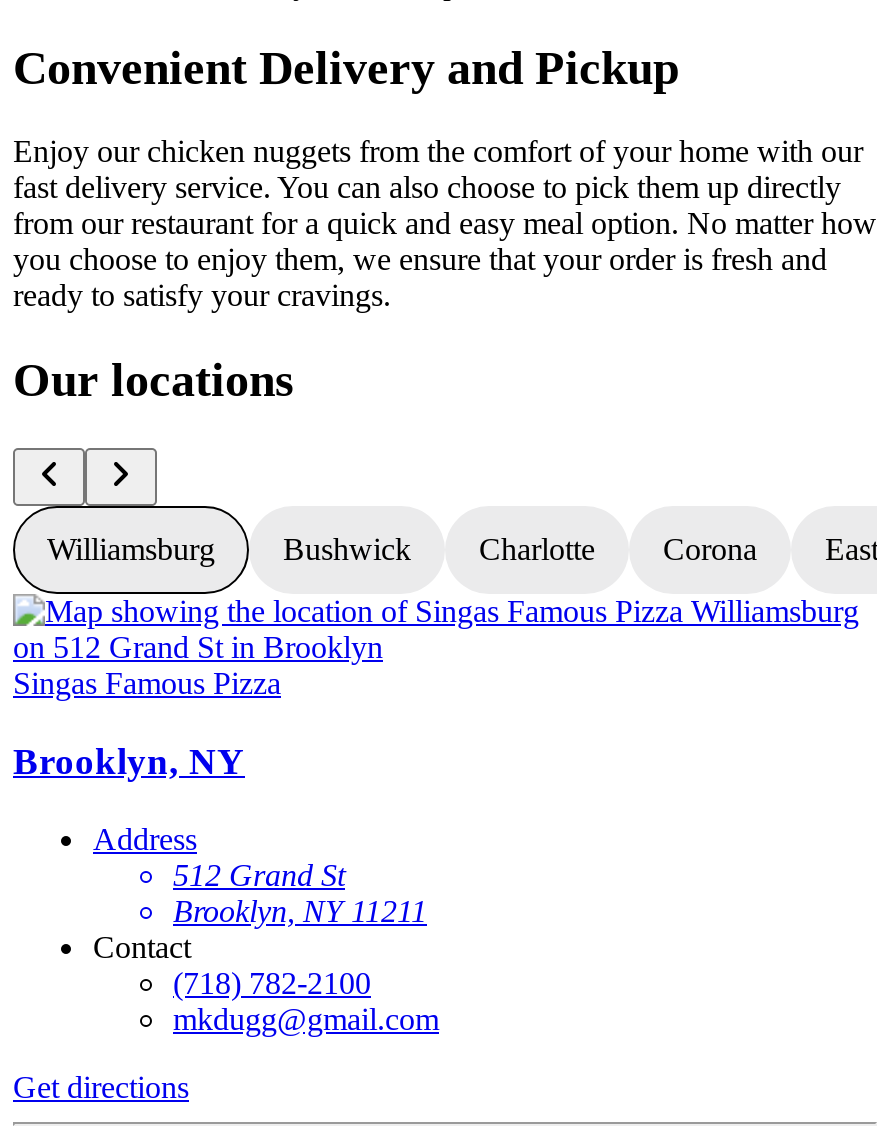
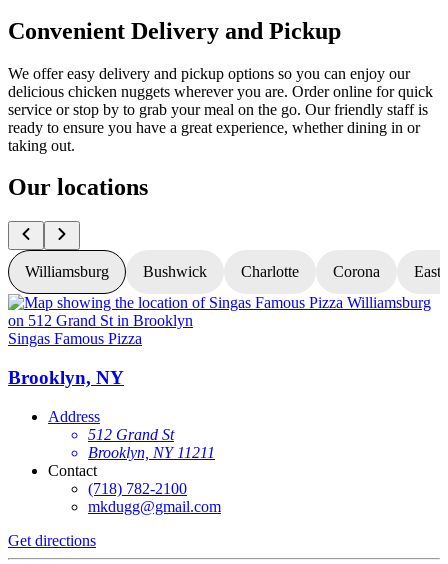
- Enjoy our chicken nuggets from the comfort of your home with our
- fast delivery service. You can also choose to pick them up directly
- from our restaurant for a quick and easy meal option. No matter how
- you choose to enjoy them, we ensure that your order is fresh and
- ready to satisfy your cravings.
+ We offer easy delivery and pickup options so you can enjoy our
+ delicious chicken nuggets wherever you are. Order online for quick
+ service or stop by to grab your meal on the go. Our friendly staff is
+ ready to ensure you have a great experience, whether dining in or
+ taking out.
